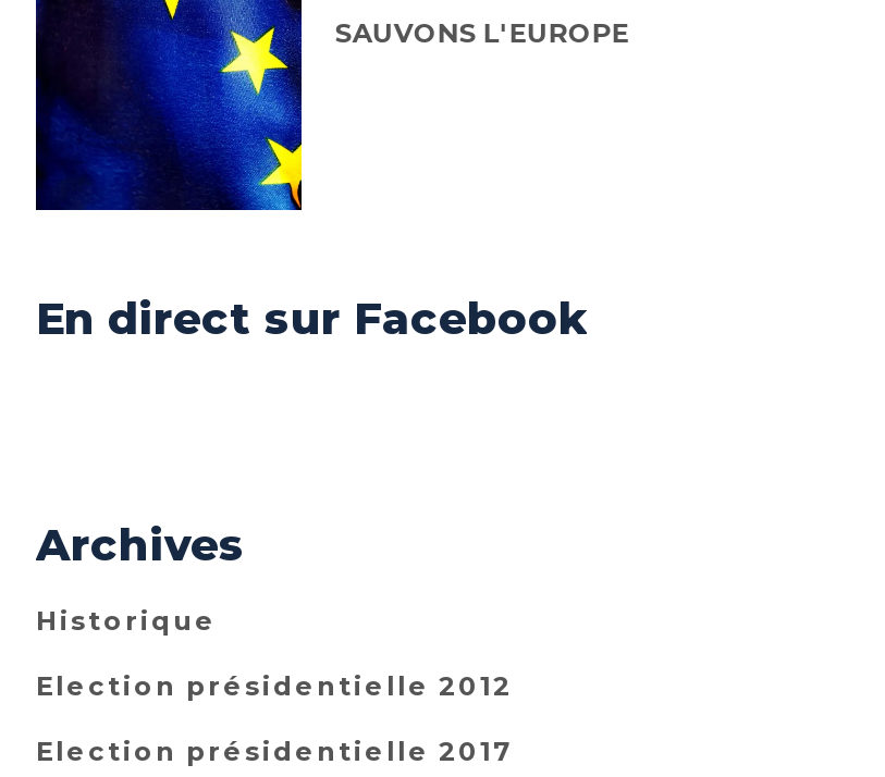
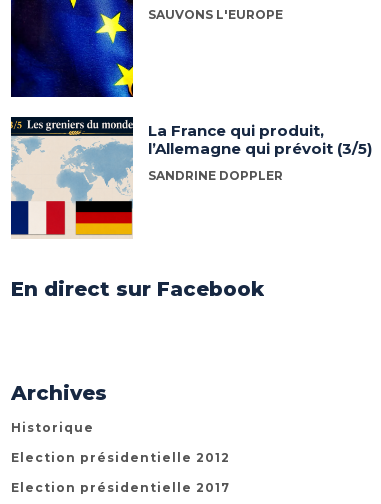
+ [image]
+ La France qui produit,
+ l’Allemagne qui prévoit (3/5)
+ SANDRINE DOPPLER
